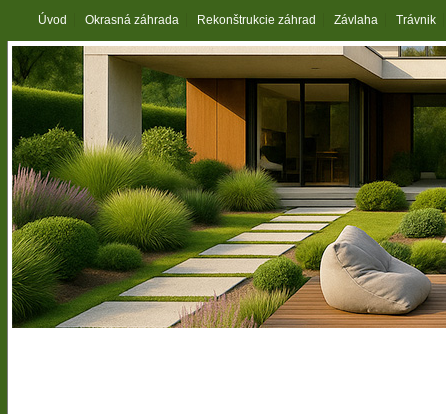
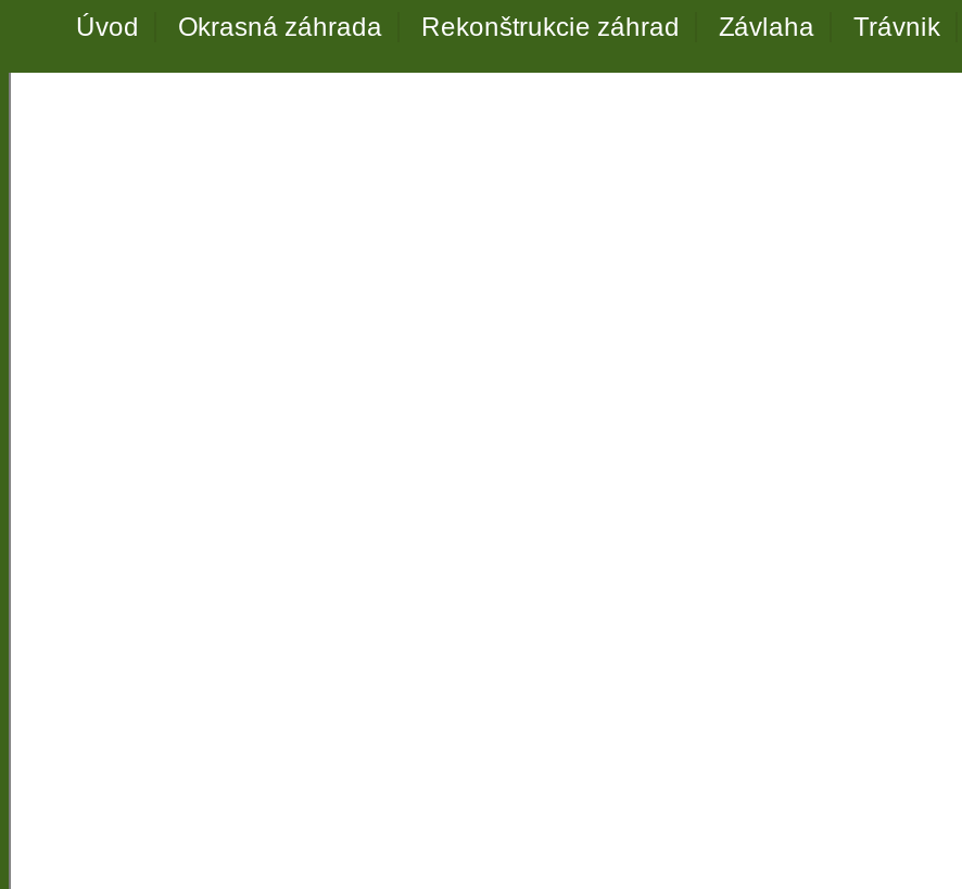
- [image]
